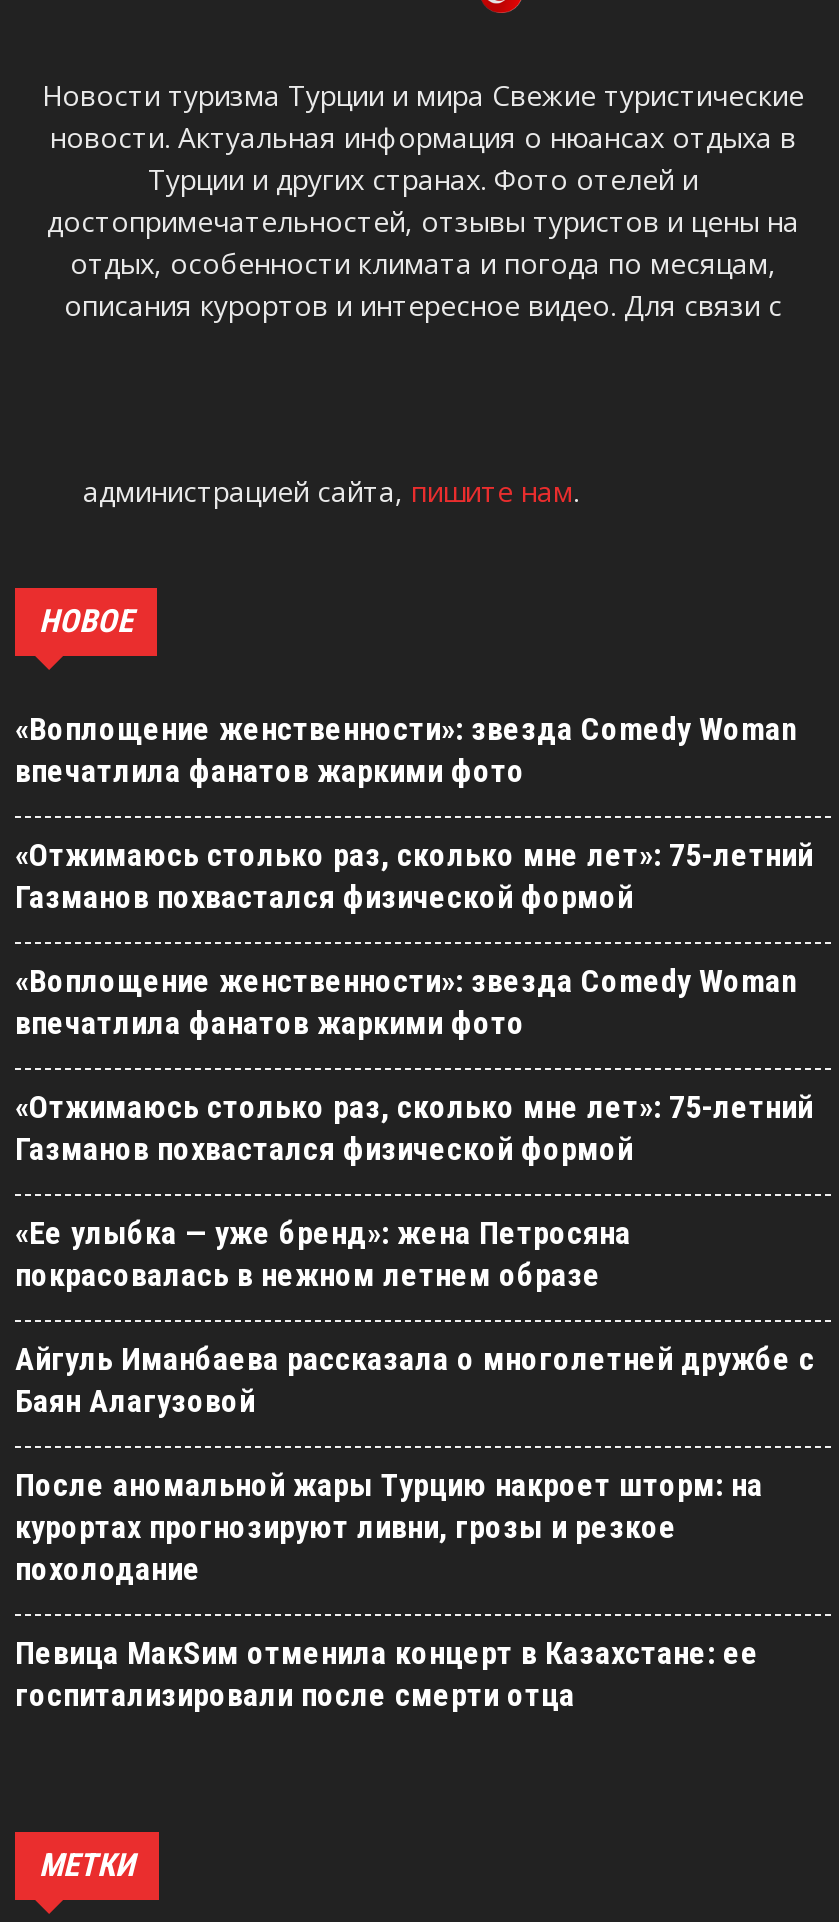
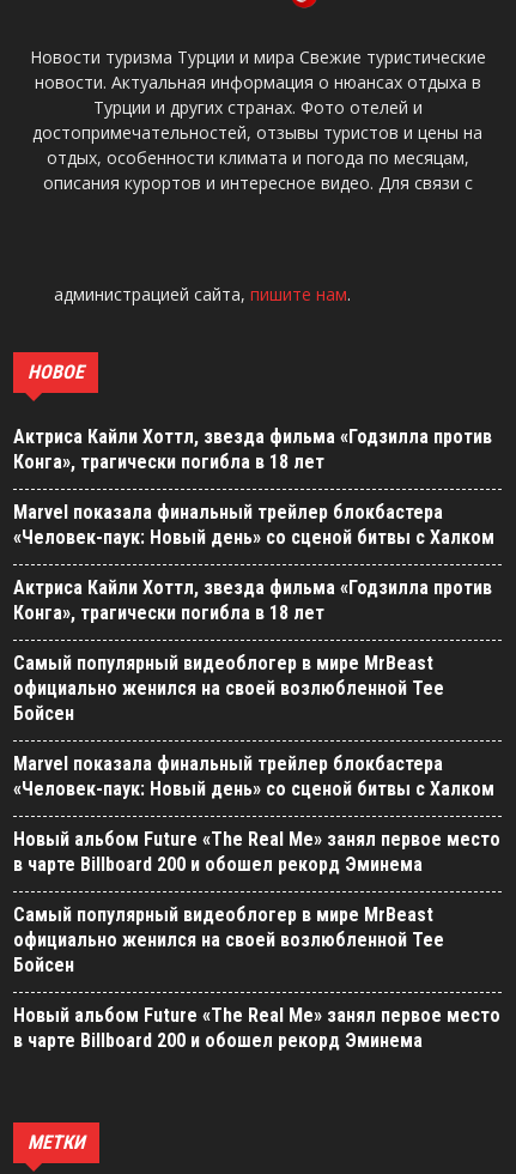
- «Воплощение женственности»: звезда Comedy Woman
- впечатлила фанатов жаркими фото
+ Актриса Кайли Хоттл, звезда фильма «Годзилла против
+ Конга», трагически погибла в 18 лет

- «Отжимаюсь столько раз, сколько мне лет»: 75-летний
- Газманов похвастался физической формой
+ Marvel показала финальный трейлер блокбастера
+ «Человек-паук: Новый день» со сценой битвы с Халком

- «Воплощение женственности»: звезда Comedy Woman
- впечатлила фанатов жаркими фото
+ Актриса Кайли Хоттл, звезда фильма «Годзилла против
+ Конга», трагически погибла в 18 лет

- «Отжимаюсь столько раз, сколько мне лет»: 75-летний
- Газманов похвастался физической формой
+ Самый популярный видеоблогер в мире MrBeast
+ официально женился на своей возлюбленной Тее
+ Бойсен

- «Ее улыбка — уже бренд»: жена Петросяна
- покрасовалась в нежном летнем образе
+ Marvel показала финальный трейлер блокбастера
+ «Человек-паук: Новый день» со сценой битвы с Халком

- Айгуль Иманбаева рассказала о многолетней дружбе с
- Баян Алагузовой
+ Новый альбом Future «The Real Me» занял первое место
+ в чарте Billboard 200 и обошел рекорд Эминема

- После аномальной жары Турцию накроет шторм: на
- курортах прогнозируют ливни, грозы и резкое
- похолодание
+ Самый популярный видеоблогер в мире MrBeast
+ официально женился на своей возлюбленной Тее
+ Бойсен

- Певица МакSим отменила концерт в Казахстане: ее
- госпитализировали после смерти отца
+ Новый альбом Future «The Real Me» занял первое место
+ в чарте Billboard 200 и обошел рекорд Эминема
